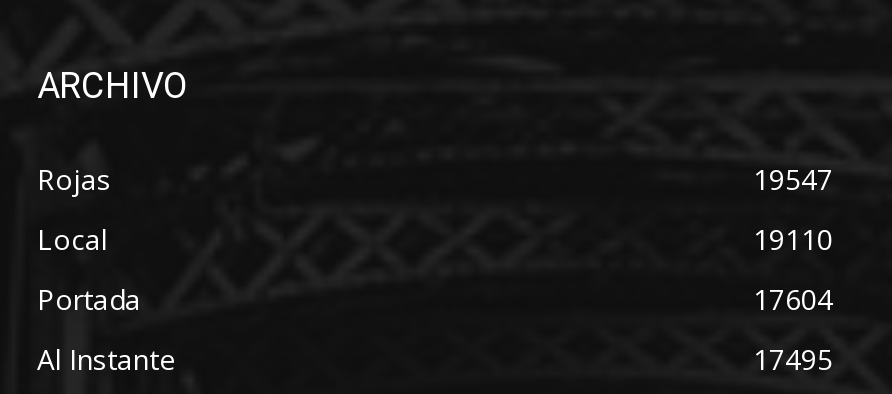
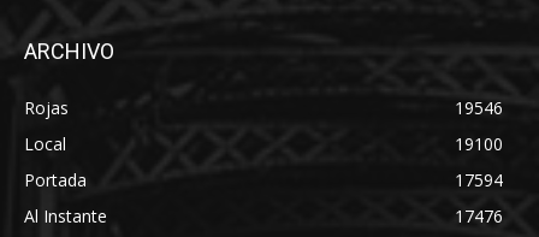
- 19547
+ 19546

- 19110
+ 19100

- 17604
+ 17594

- 17495
+ 17476
